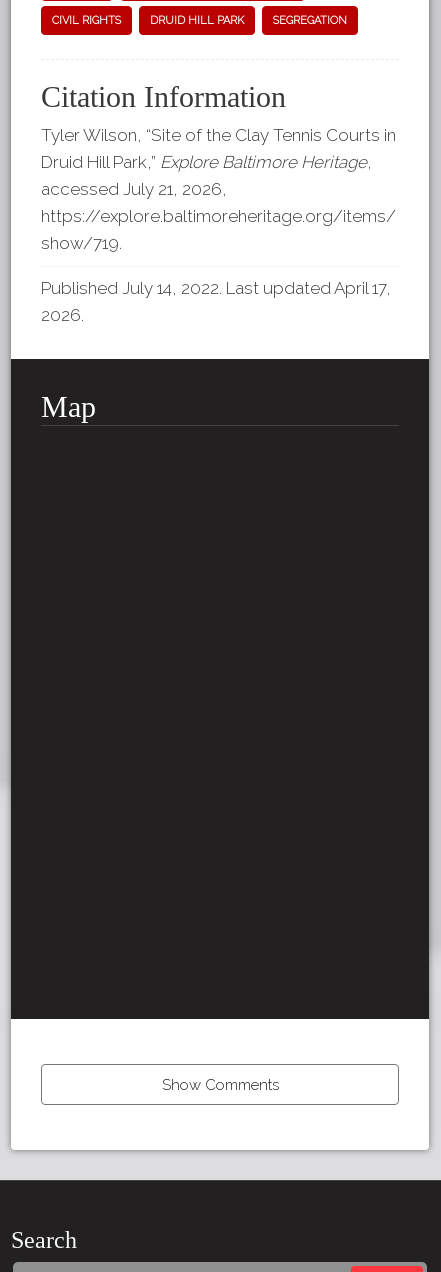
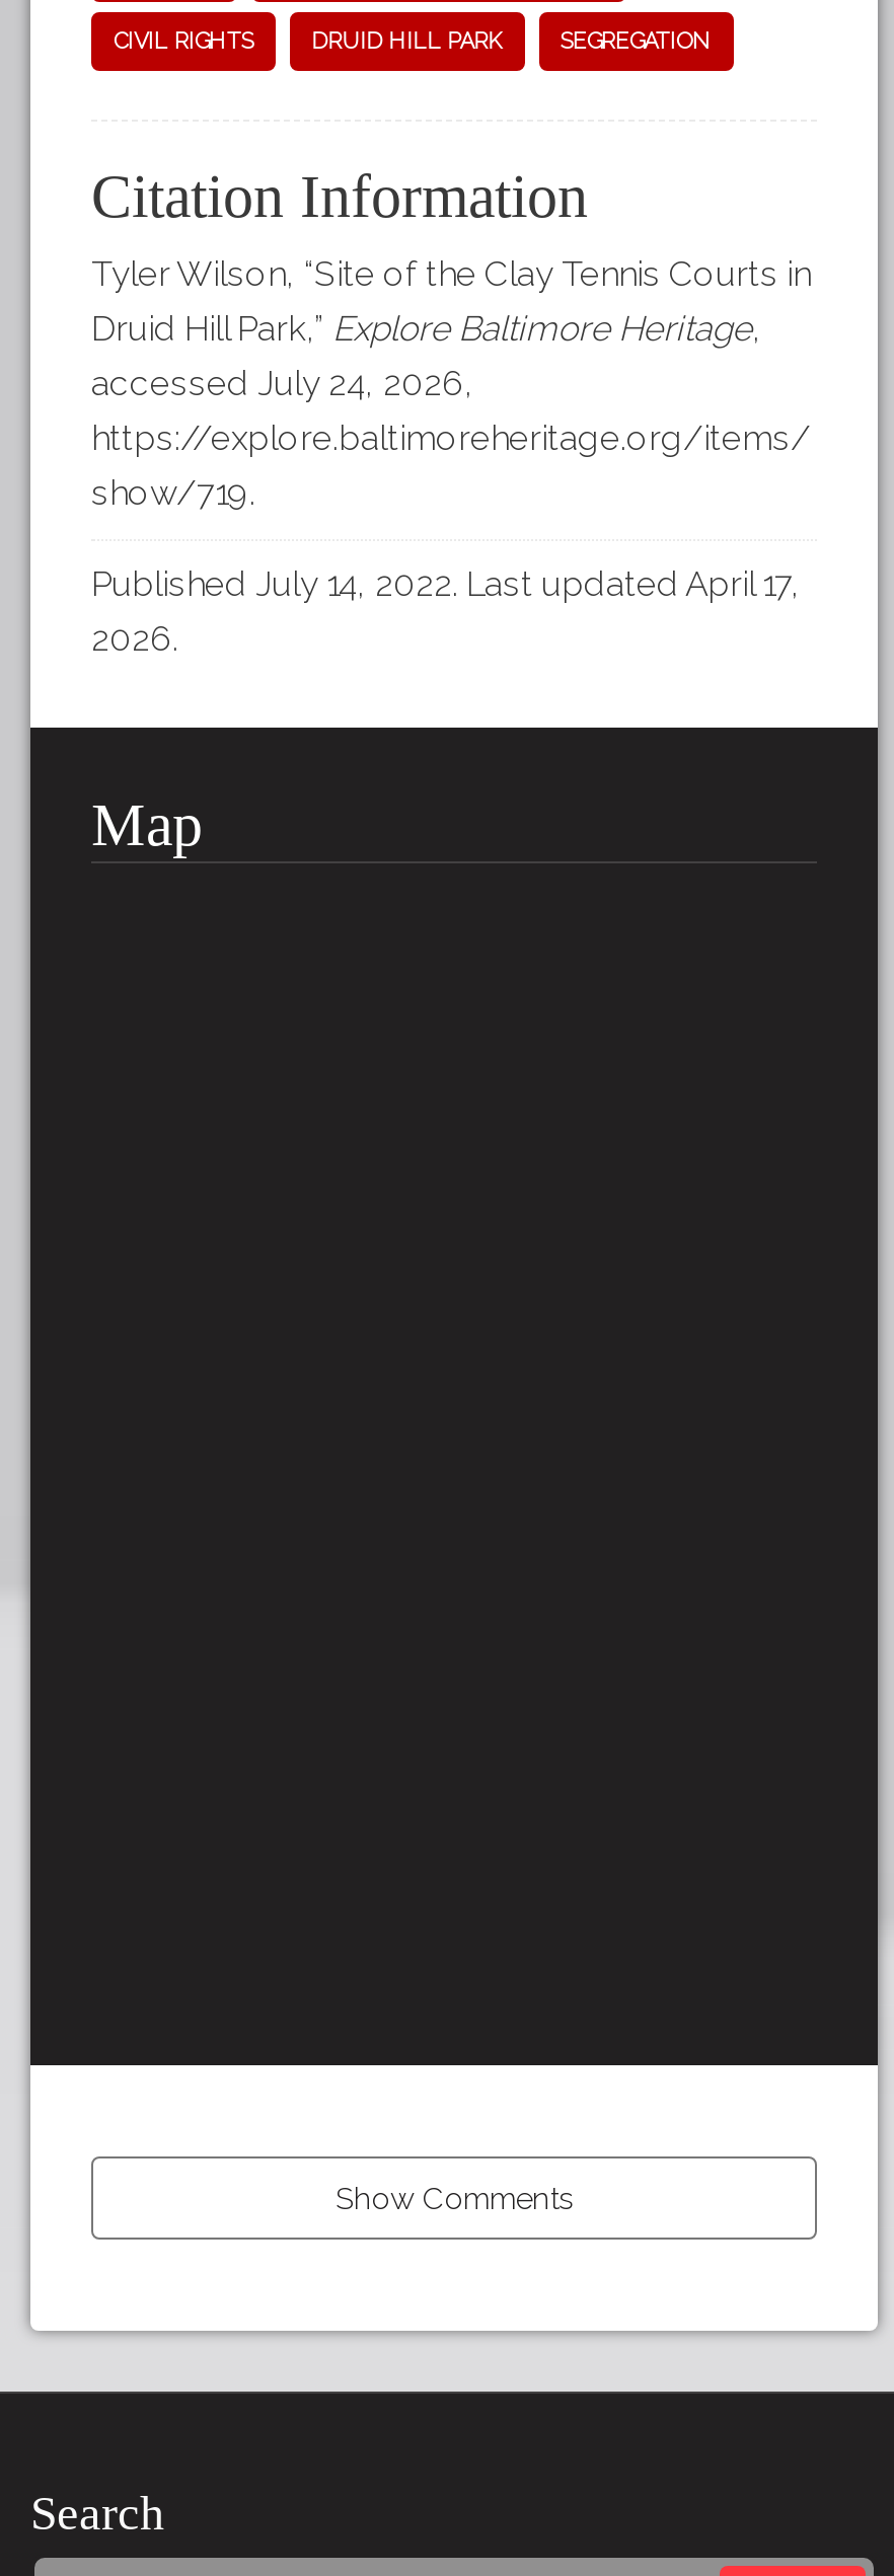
- accessed July 21, 2026,
+ accessed July 24, 2026,
